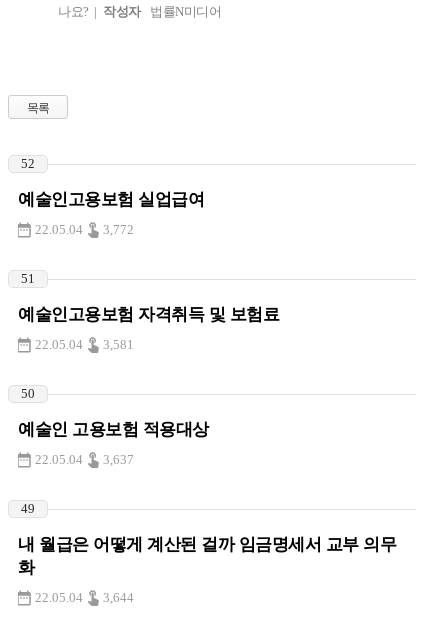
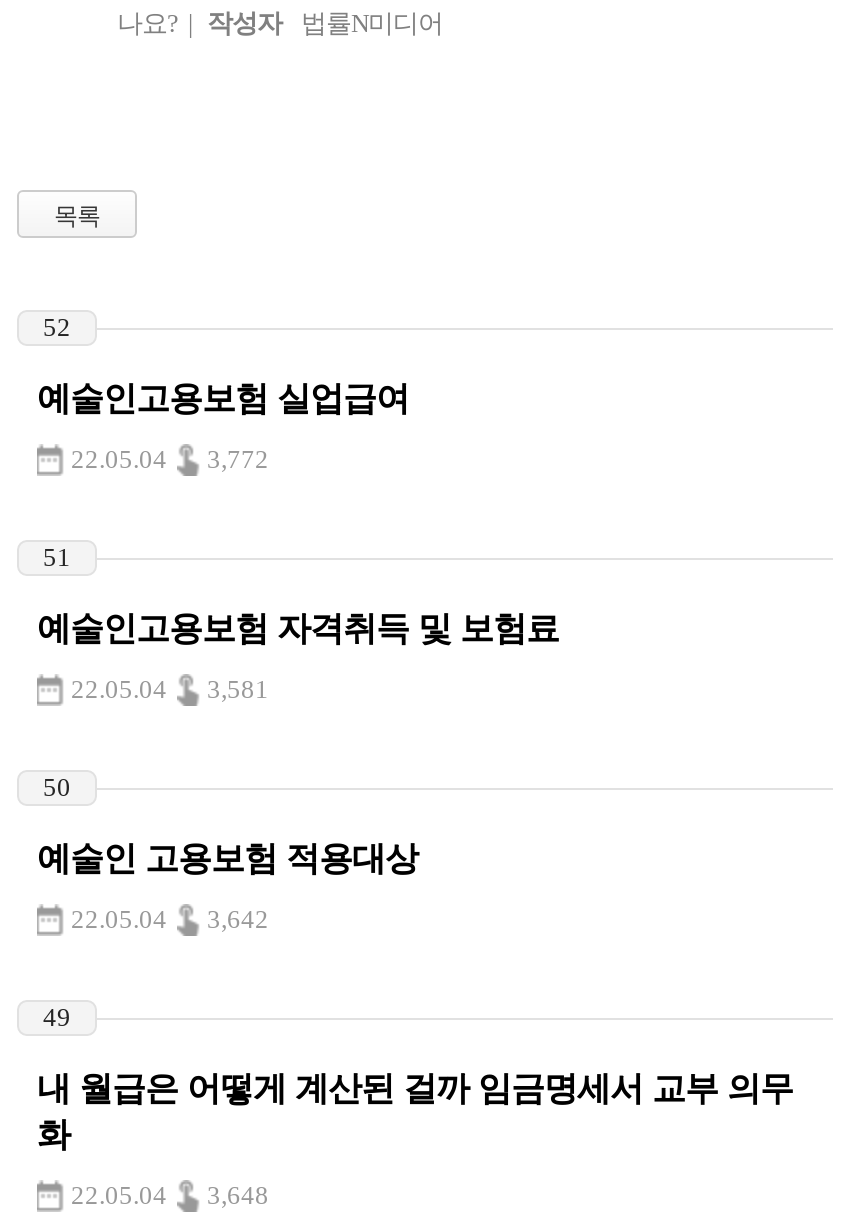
- 22.05.04 3,637
+ 22.05.04 3,642

- 22.05.04 3,644
+ 22.05.04 3,648
